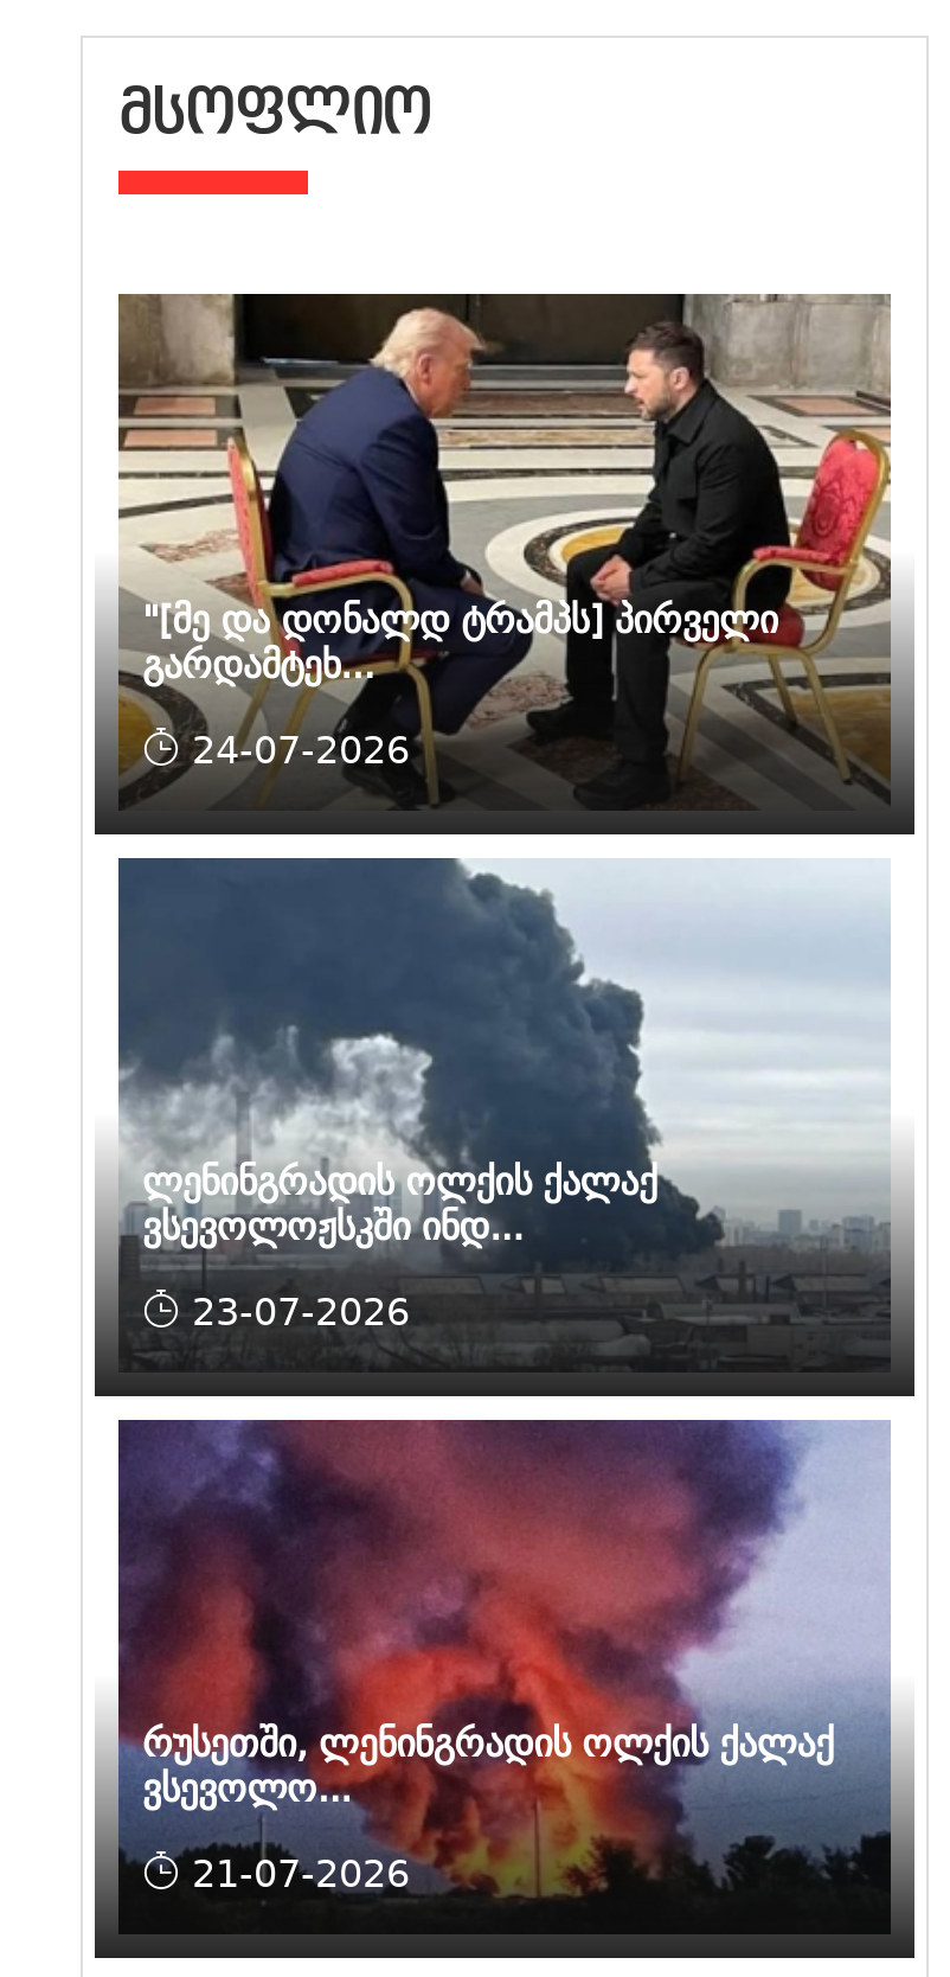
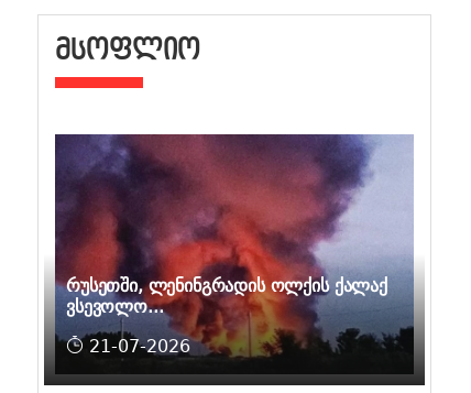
- [image]
- "[მე და დონალდ ტრამპს] პირველი
- გარდამტეხ...
- 24-07-2026

- [image]
- ლენინგრადის ოლქის ქალაქ
- ვსევოლოჟსკში ინდ...
- 23-07-2026
